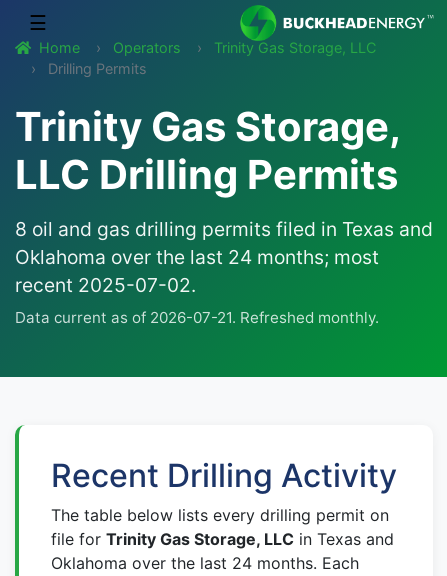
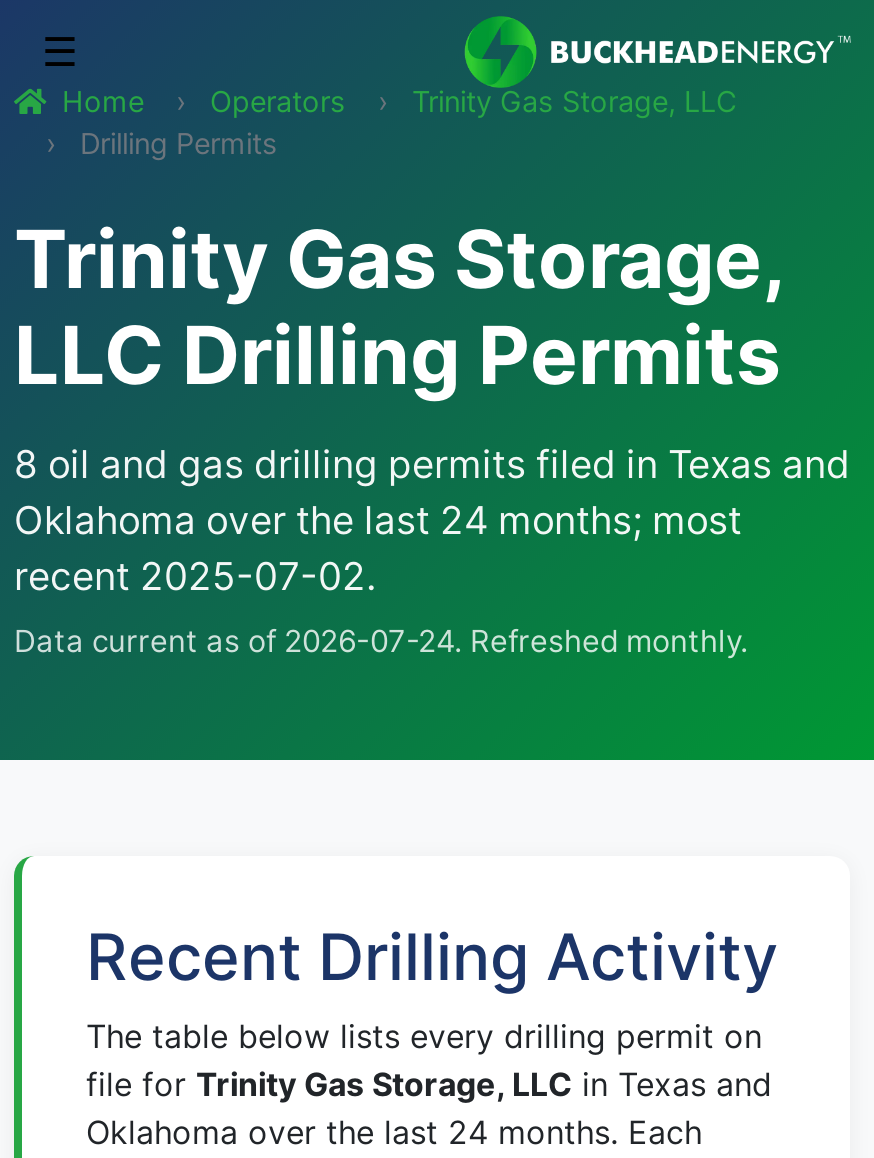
- Data current as of 2026-07-21. Refreshed monthly.
+ Data current as of 2026-07-24. Refreshed monthly.
